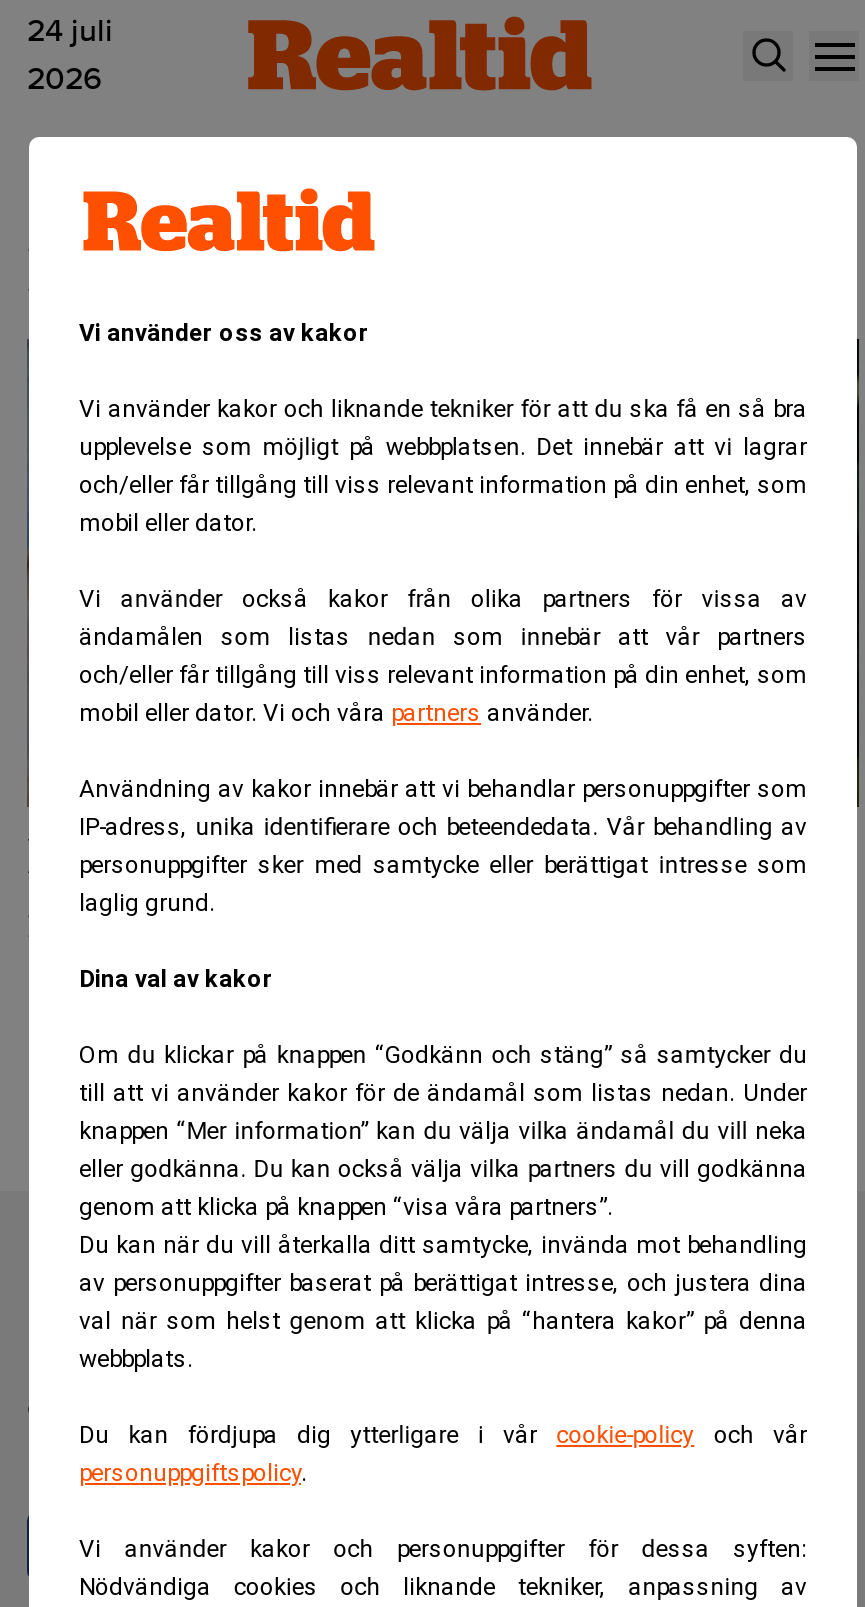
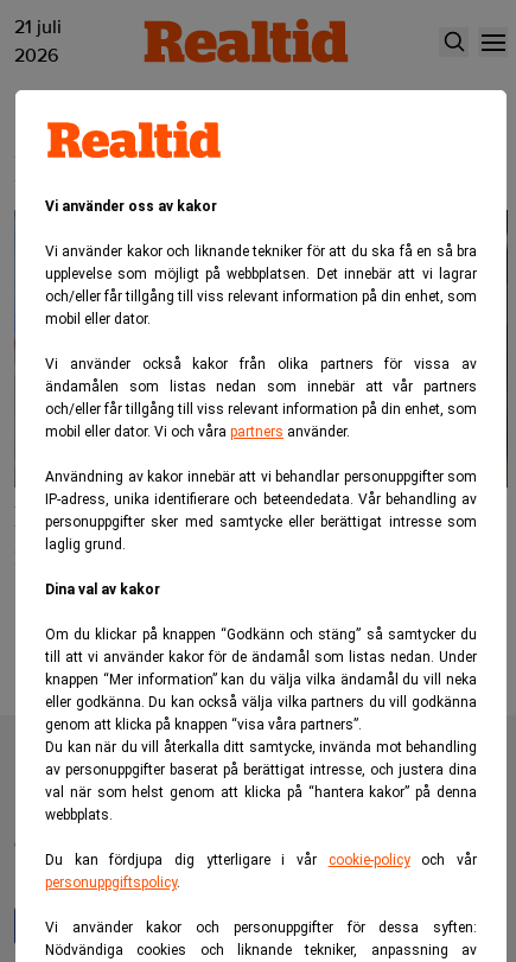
- 24 juli
+ 21 juli
